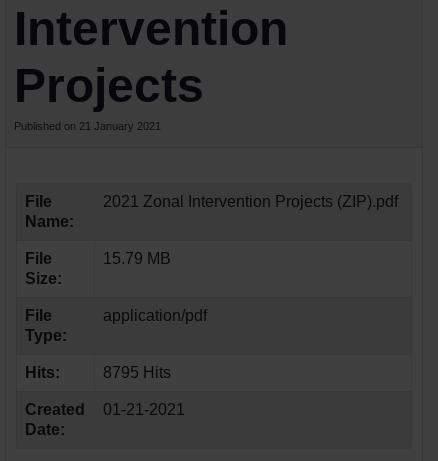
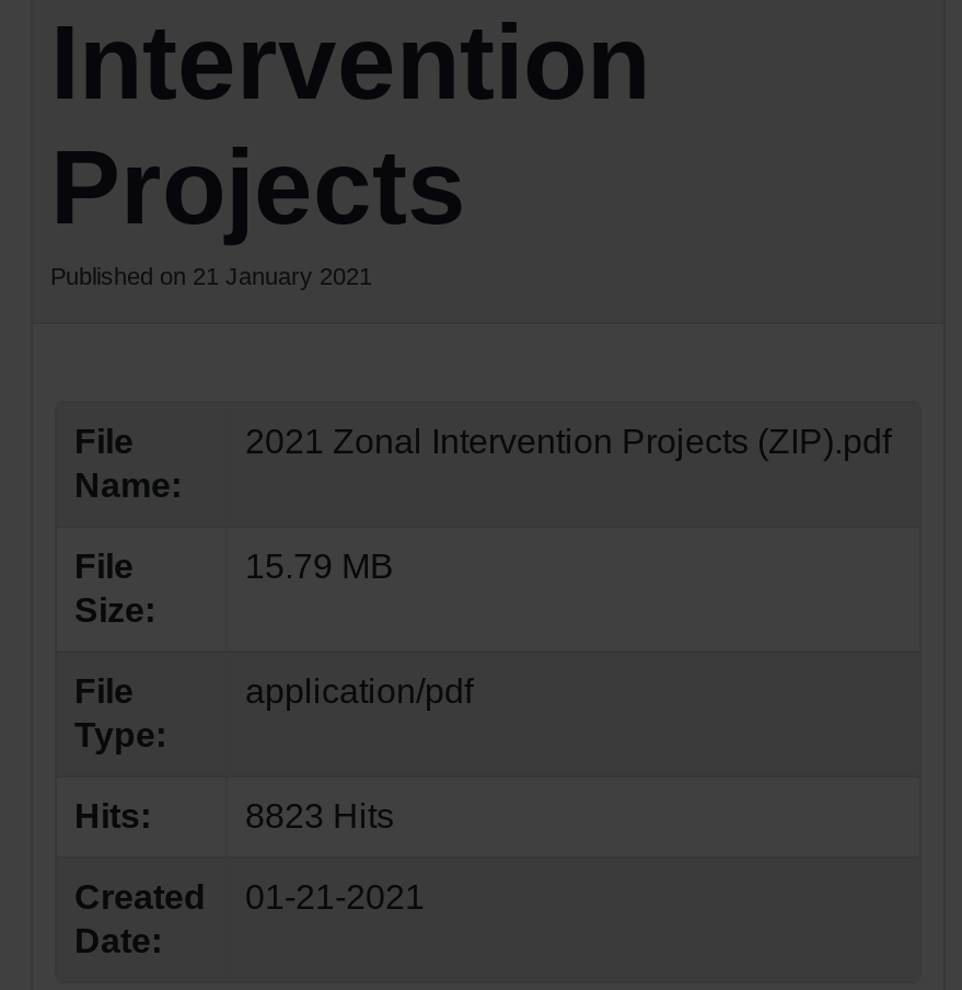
- 8795 Hits
+ 8823 Hits
